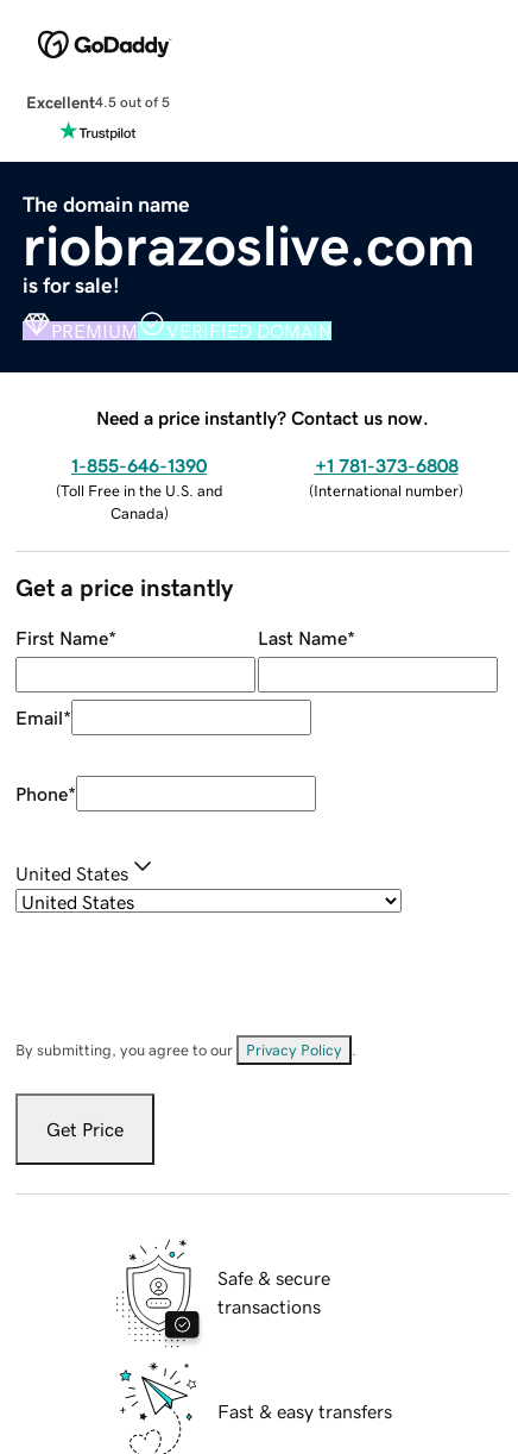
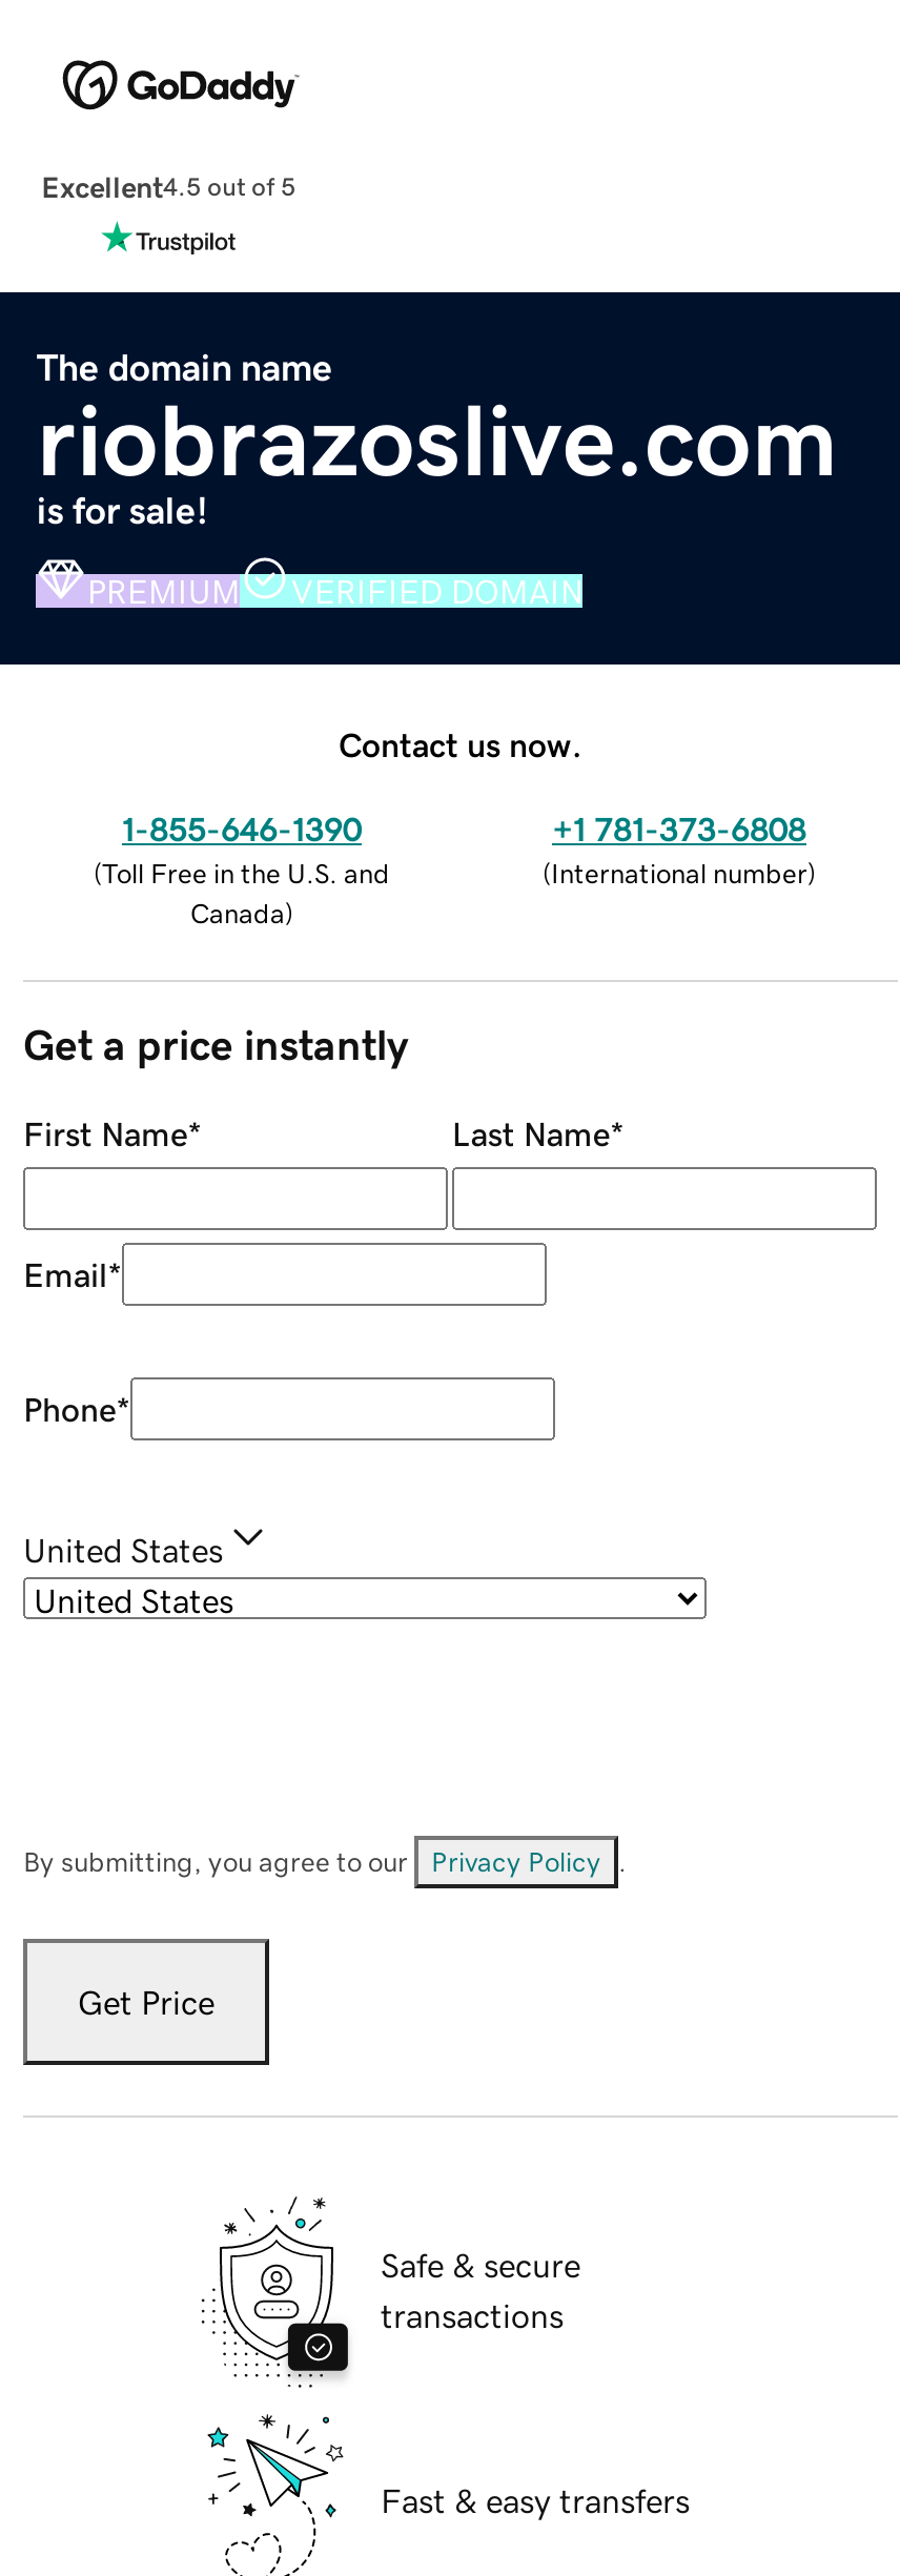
- Need a price instantly? Contact us now.
+ Contact us now.
